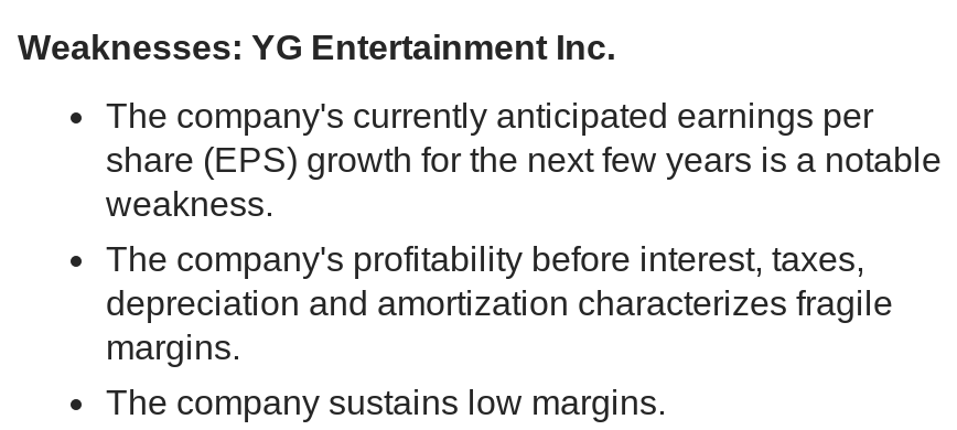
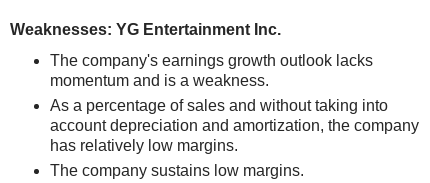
- The company's currently anticipated earnings per
- share (EPS) growth for the next few years is a notable
- weakness.
+ The company's earnings growth outlook lacks
+ momentum and is a weakness.

- The company's profitability before interest, taxes,
- depreciation and amortization characterizes fragile
- margins.
+ As a percentage of sales and without taking into
+ account depreciation and amortization, the company
+ has relatively low margins.
